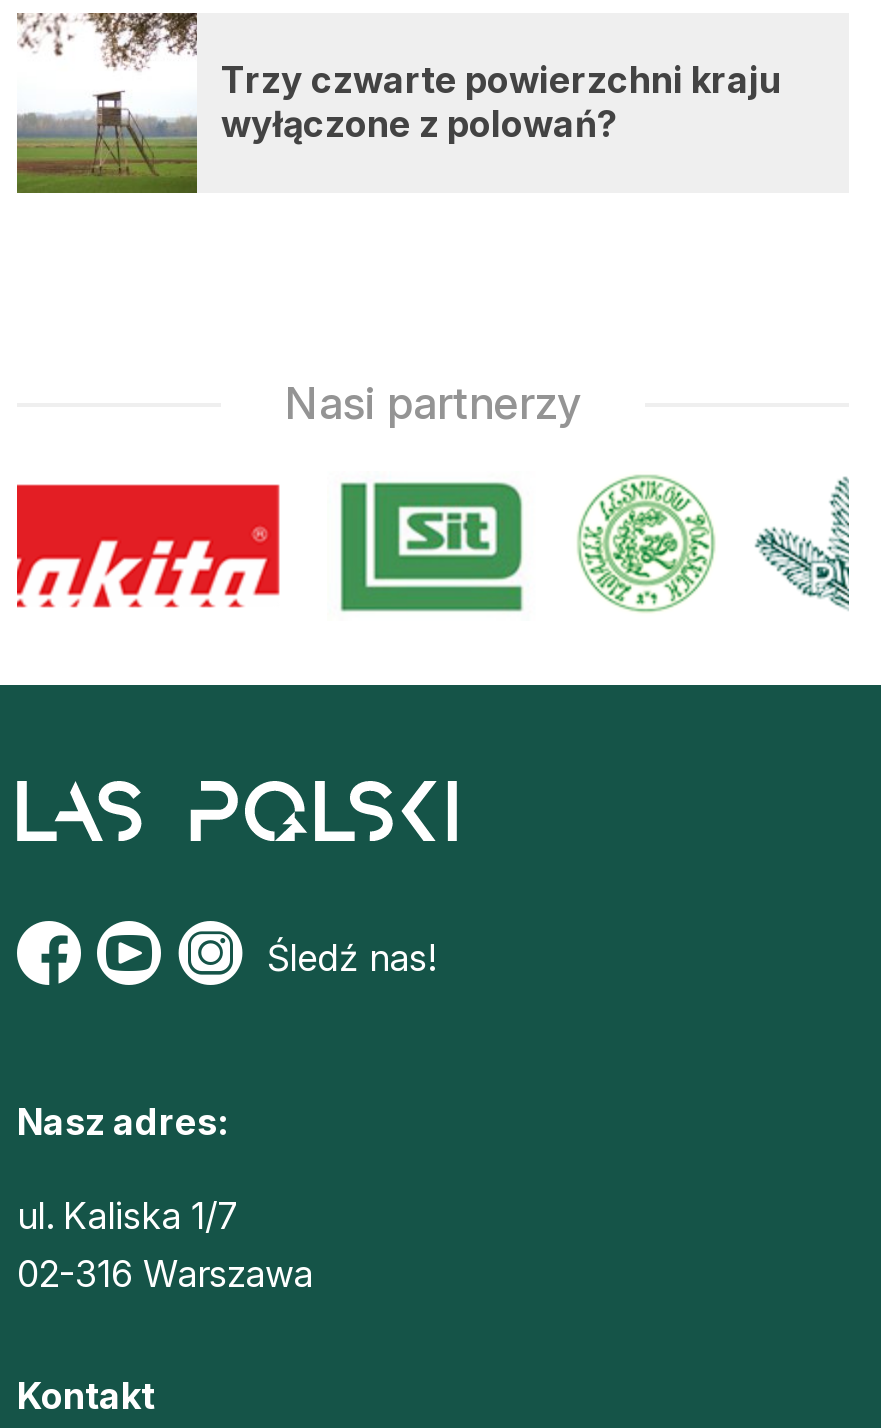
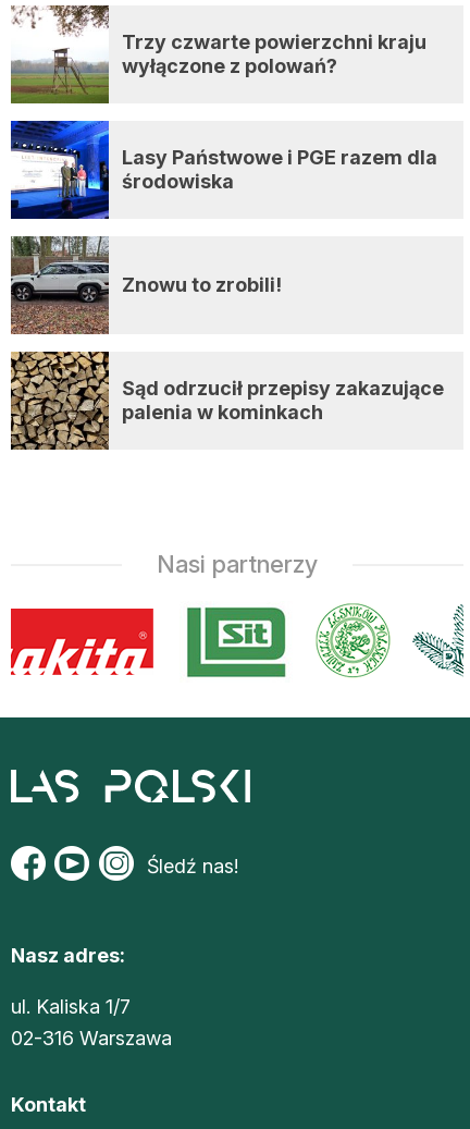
+ [image]
+ Lasy Państwowe i PGE razem dla
+ środowiska

+ [image]
+ Znowu to zrobili!

+ [image]
+ Sąd odrzucił przepisy zakazujące
+ palenia w kominkach
